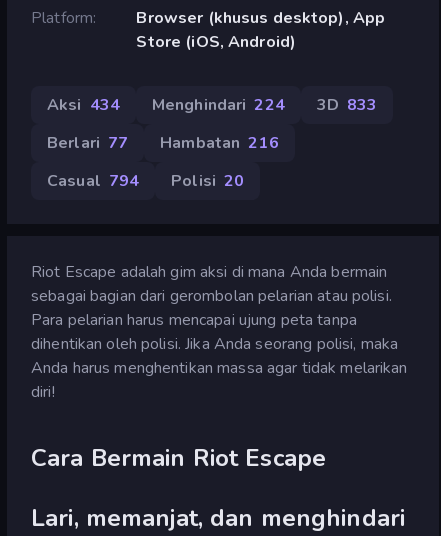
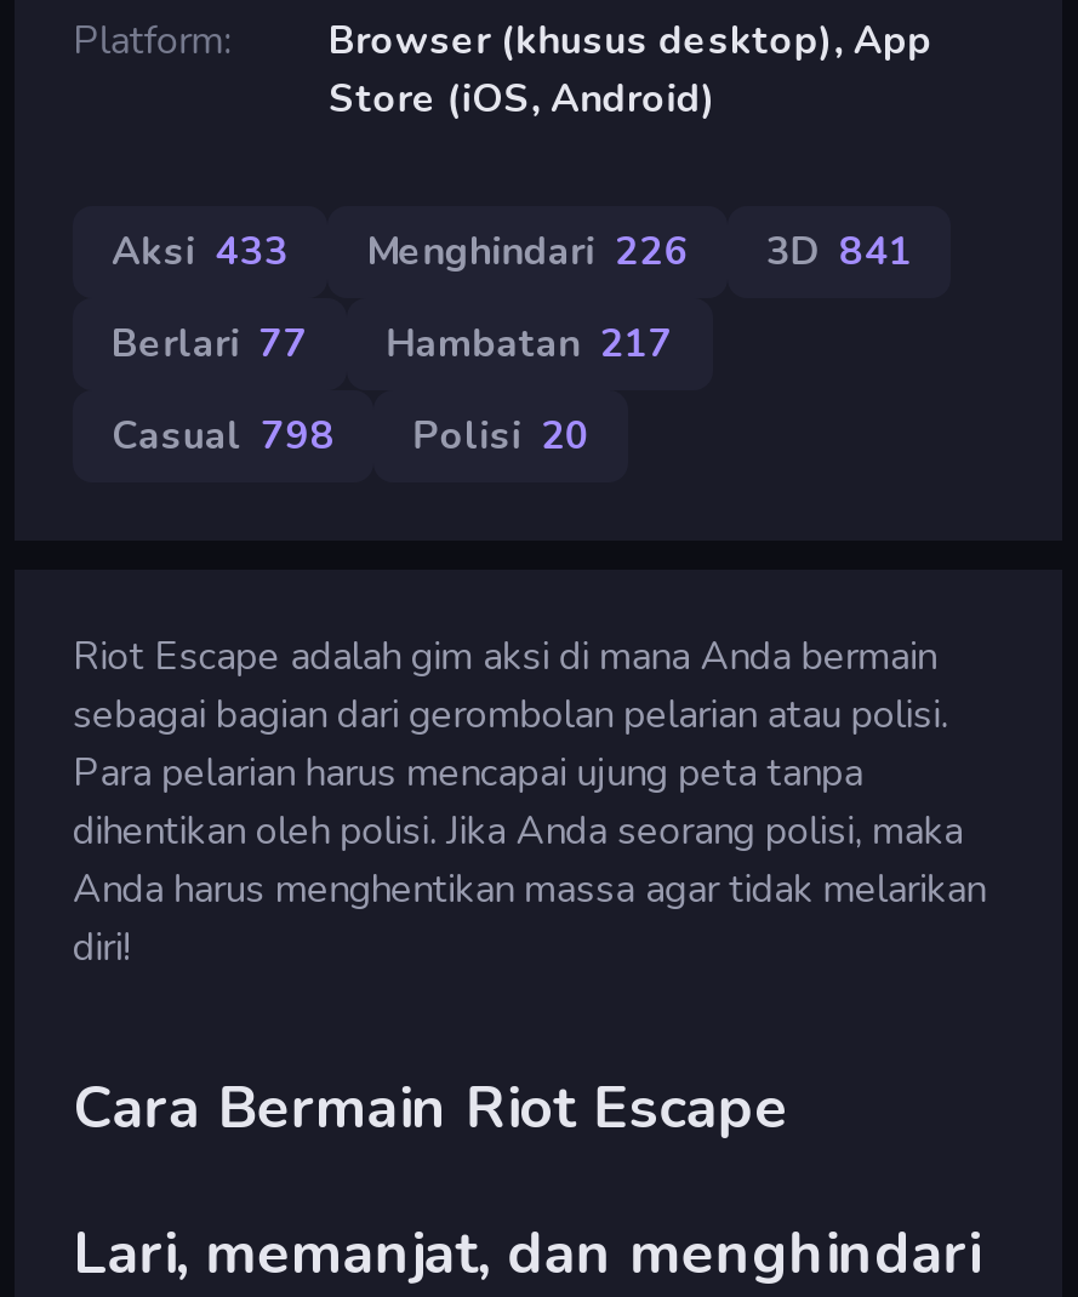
- Aksi 434
+ Aksi 433

- Menghindari 224
+ Menghindari 226

- 3D 833
+ 3D 841

- Berlari 77 Hambatan 216
+ Berlari 77 Hambatan 217

- Casual 794 Polisi 20
+ Casual 798 Polisi 20
